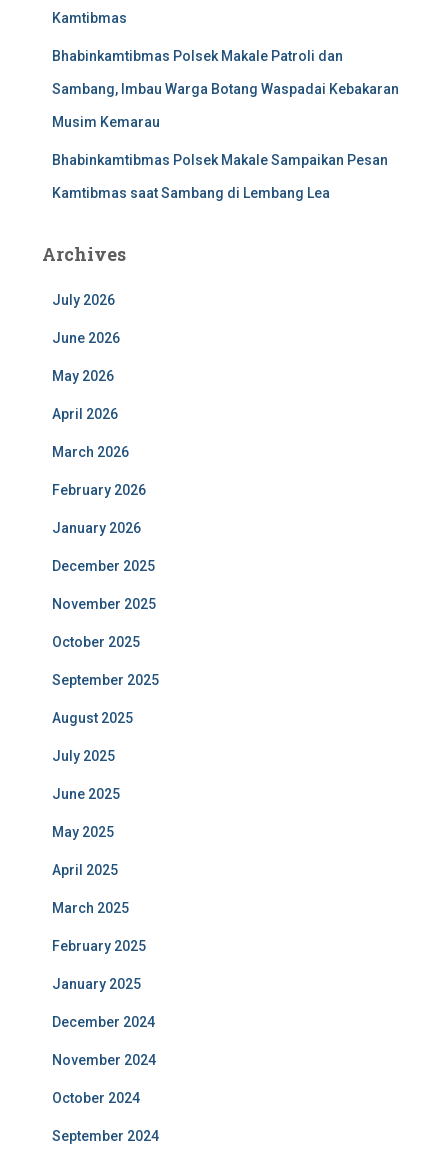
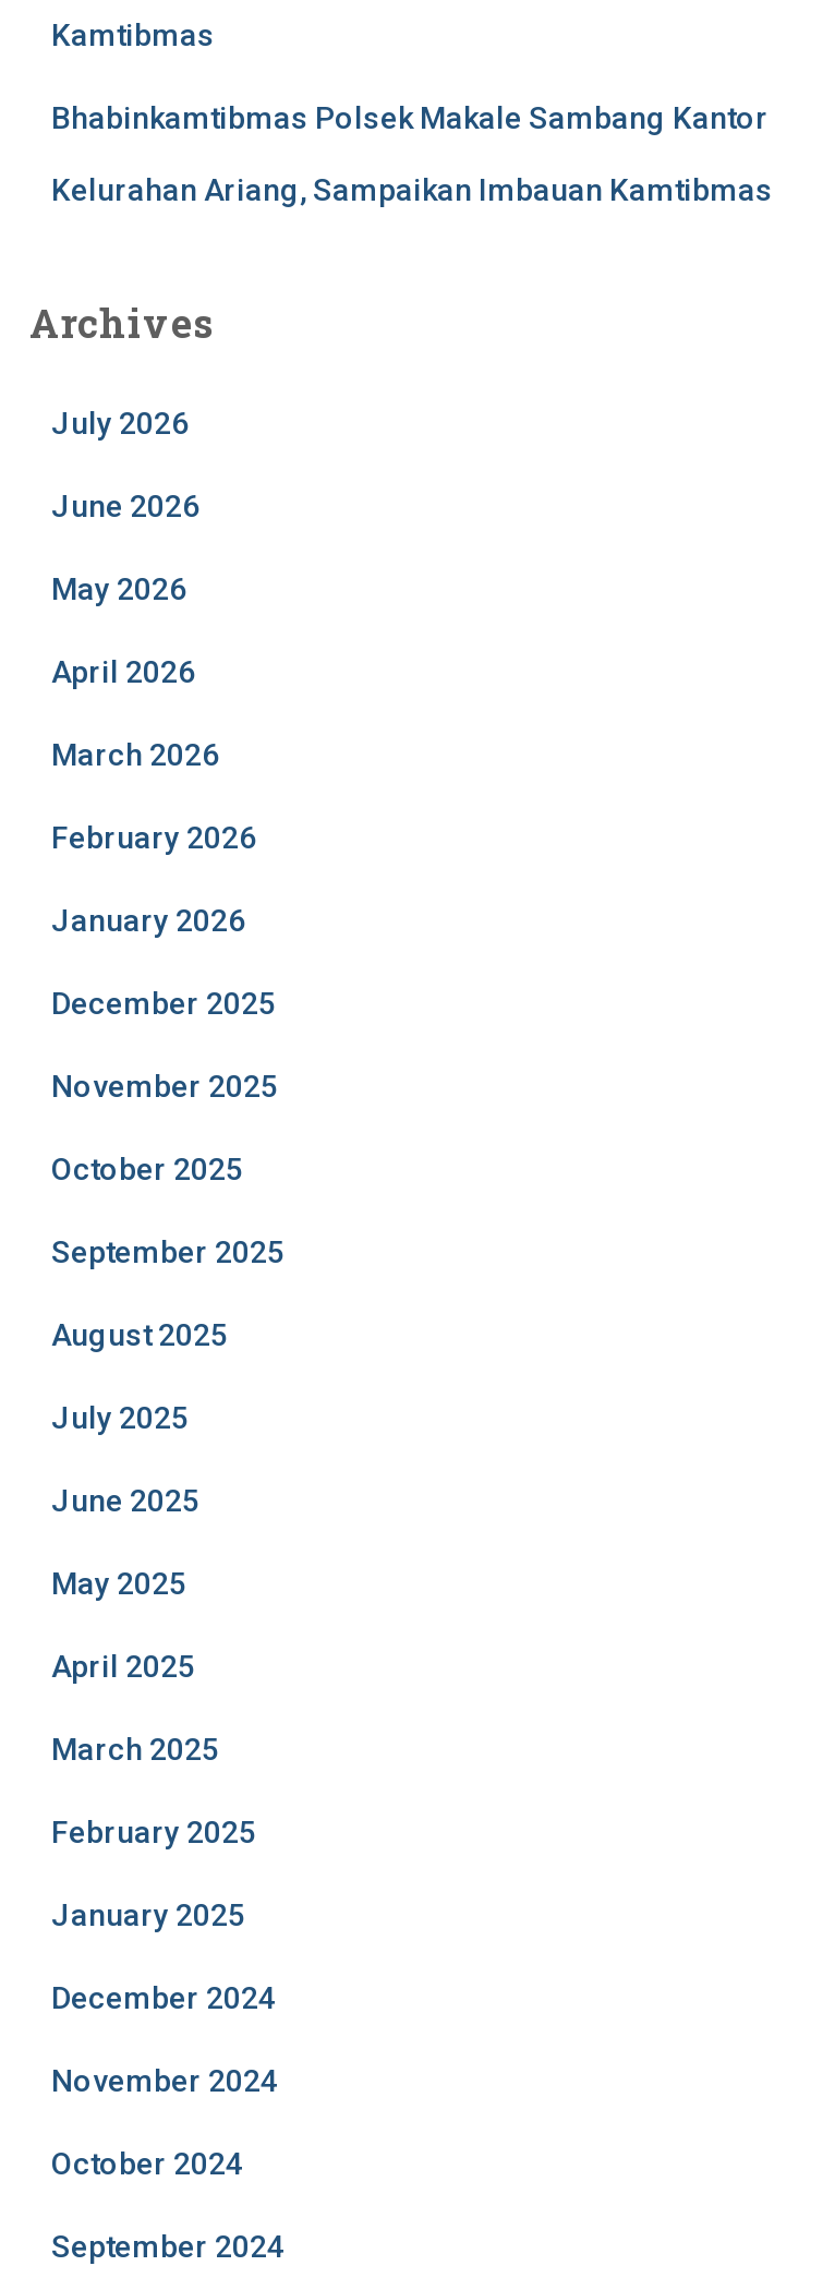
- Bhabinkamtibmas Polsek Makale Patroli dan
- Sambang, Imbau Warga Botang Waspadai Kebakaran
- Musim Kemarau
- Bhabinkamtibmas Polsek Makale Sampaikan Pesan
- Kamtibmas saat Sambang di Lembang Lea
+ Bhabinkamtibmas Polsek Makale Sambang Kantor
+ Kelurahan Ariang, Sampaikan Imbauan Kamtibmas
